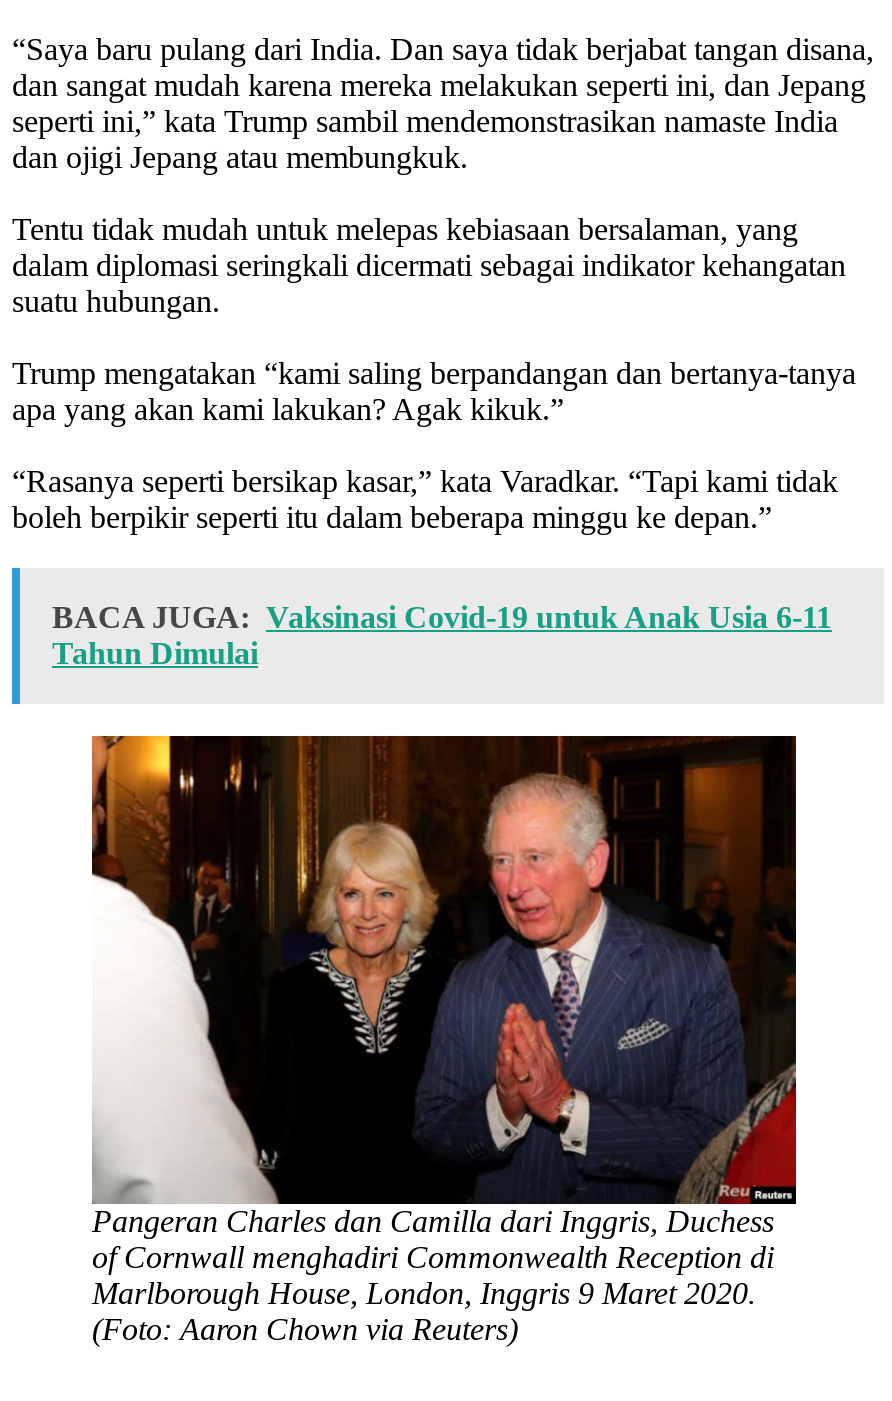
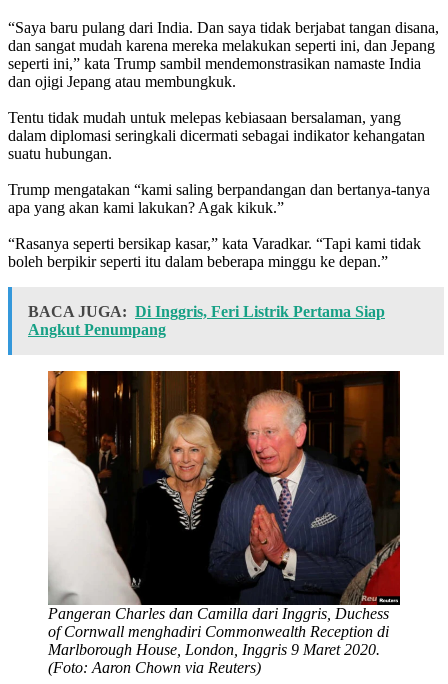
- BACA JUGA: Vaksinasi Covid-19 untuk Anak Usia 6-11
- Tahun Dimulai
+ BACA JUGA: Di Inggris, Feri Listrik Pertama Siap
+ Angkut Penumpang
